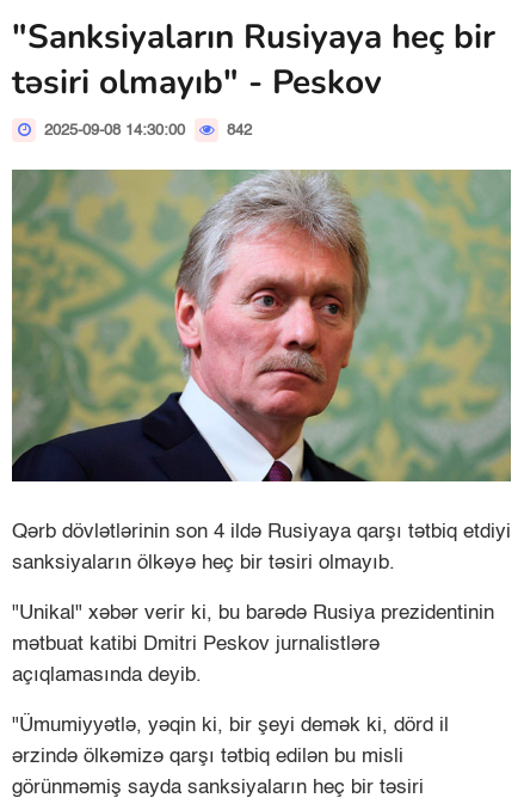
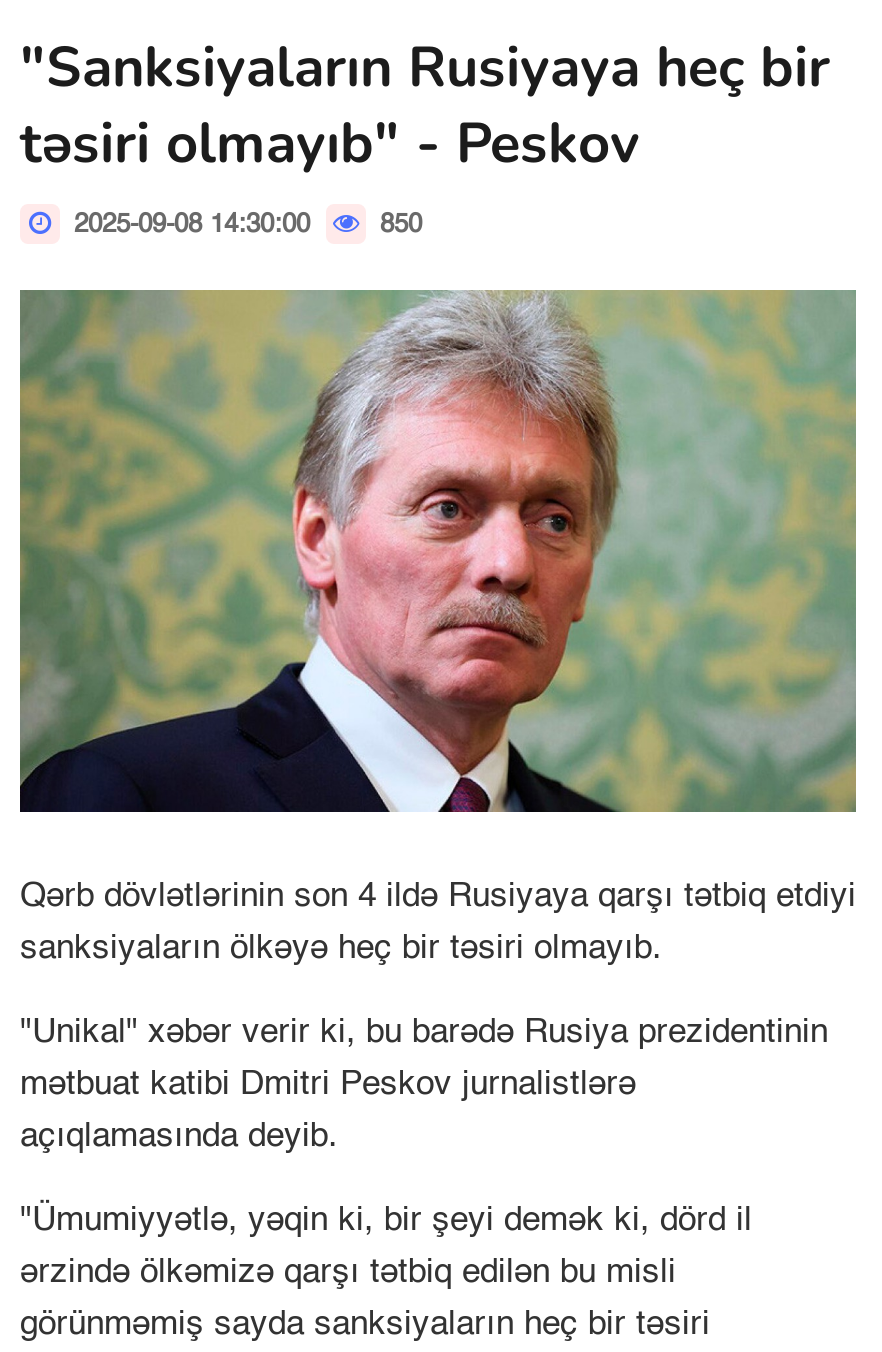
- 842
+ 850
